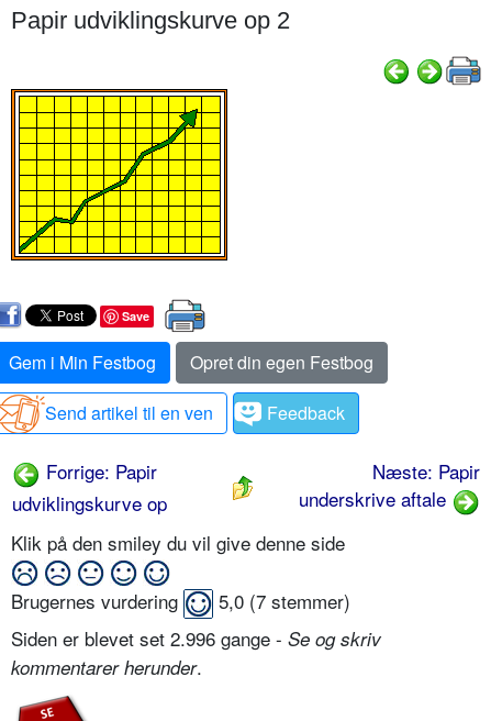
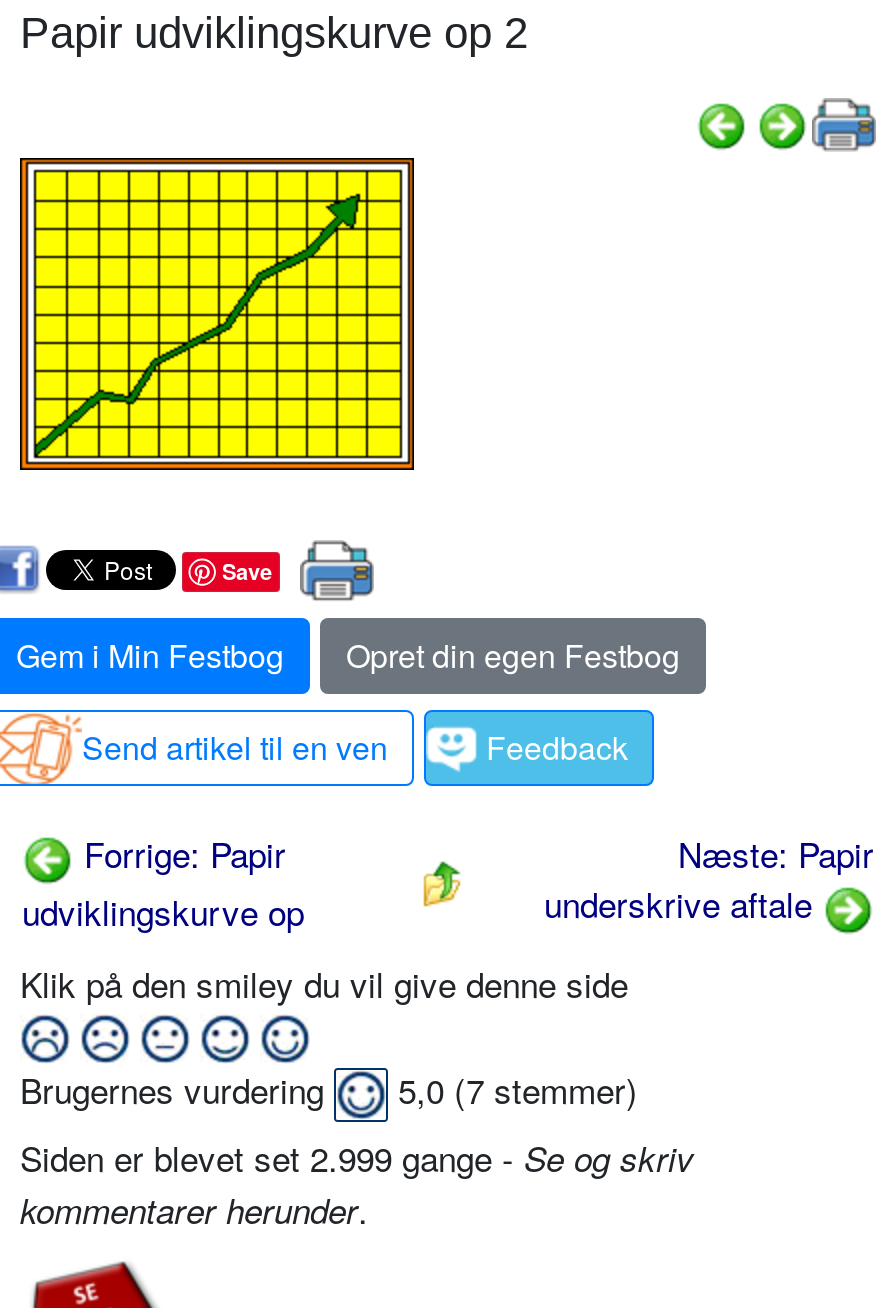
- Siden er blevet set 2.996 gange - Se og skriv
+ Siden er blevet set 2.999 gange - Se og skriv
